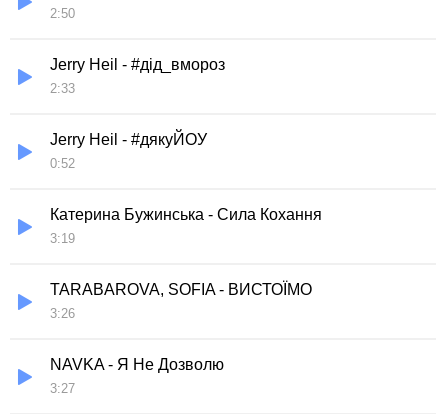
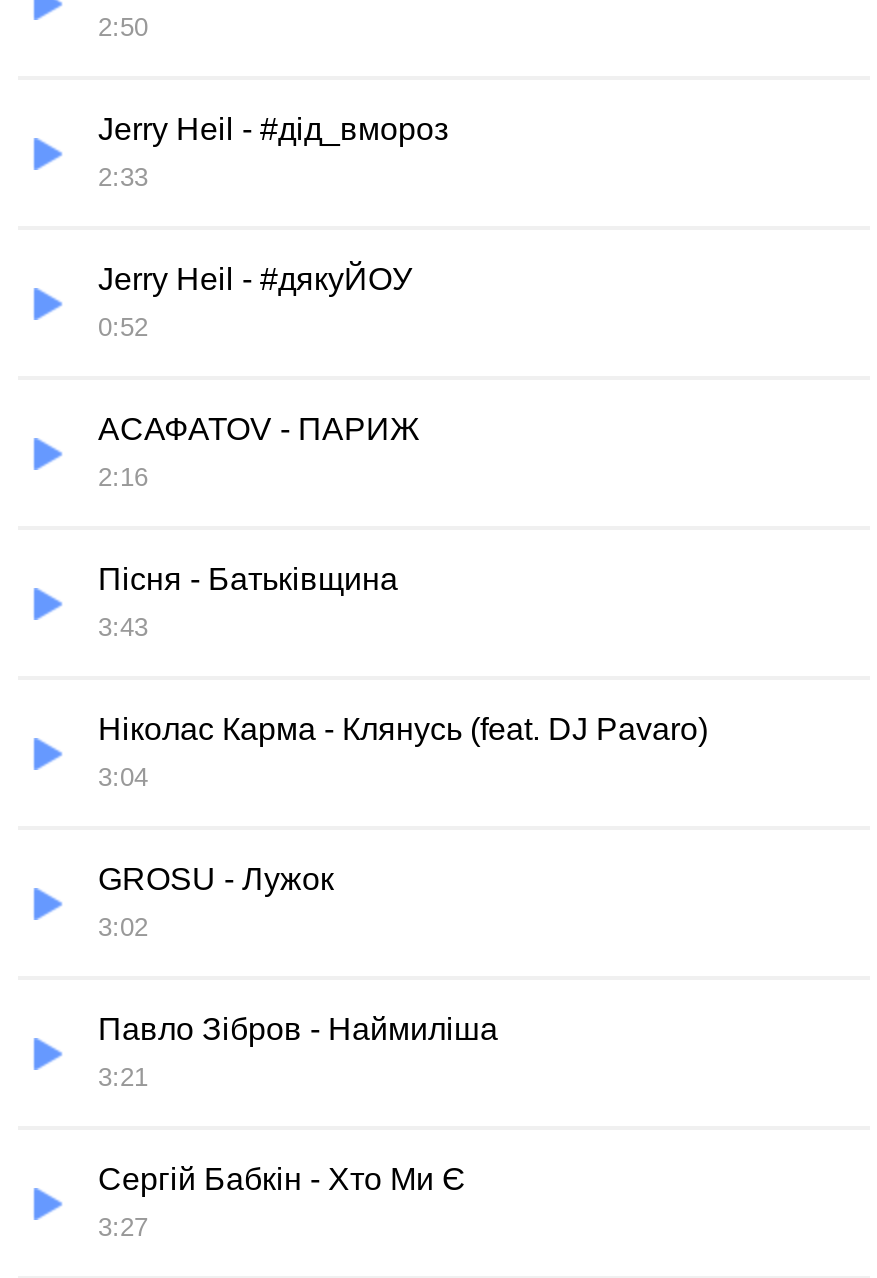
- Катерина Бужинська - Сила Кохання
- 3:19
- TARABAROVA, SOFIA - ВИСТОЇМО
- 3:26
- NAVKA - Я Не Дозволю
+ АСАФАТОV - ПАРИЖ
+ 2:16
+ Пiсня - Батьківщина
+ 3:43
+ Ніколас Карма - Клянусь (feat. DJ Pavaro)
+ 3:04
+ GROSU - Лужок
+ 3:02
+ Павло Зібров - Наймиліша
+ 3:21
+ Сергій Бабкін - Хто Ми Є
